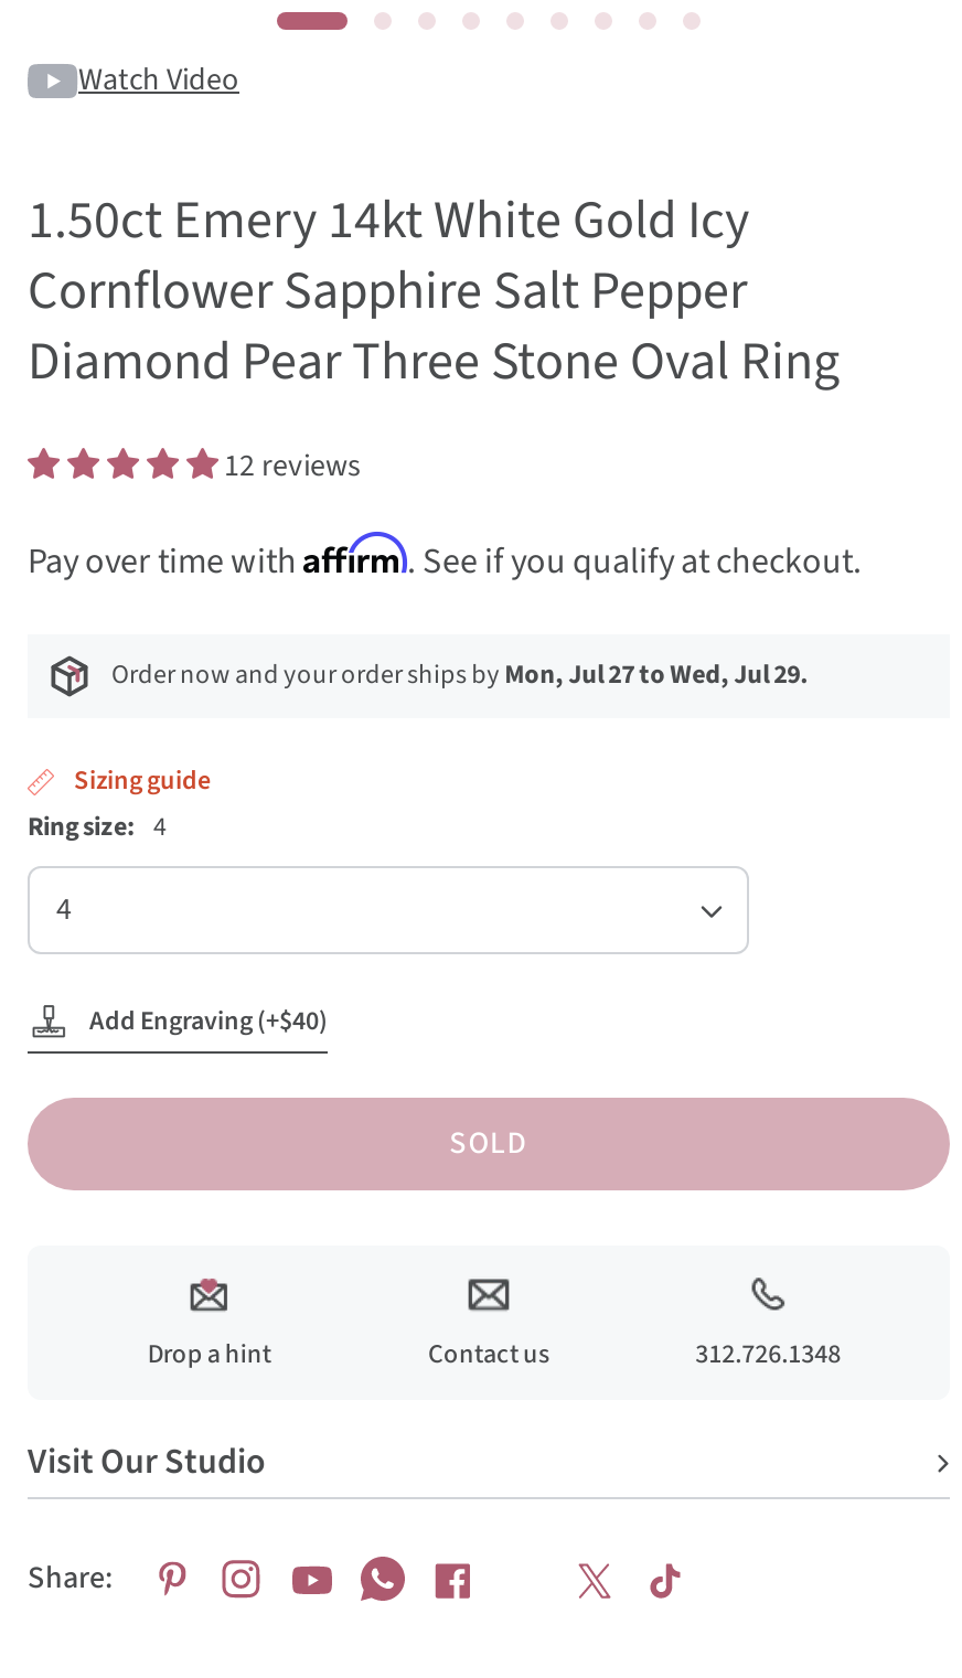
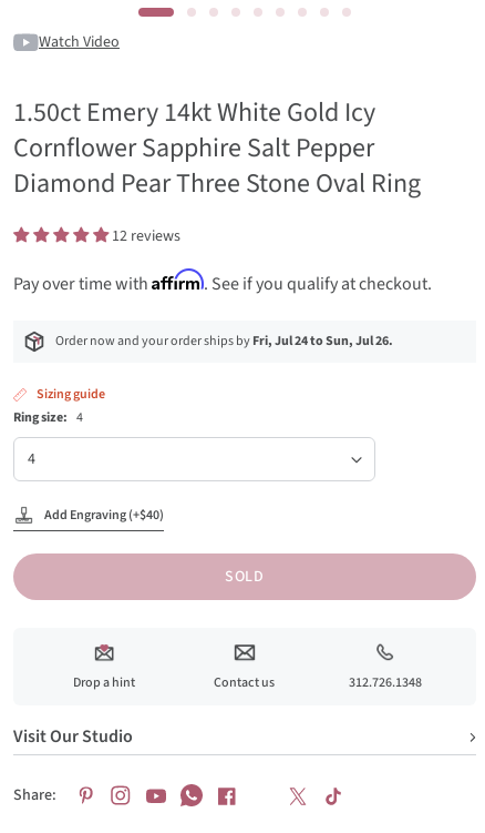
- Order now and your order ships by Mon, Jul 27 to Wed, Jul 29.
+ Order now and your order ships by Fri, Jul 24 to Sun, Jul 26.
